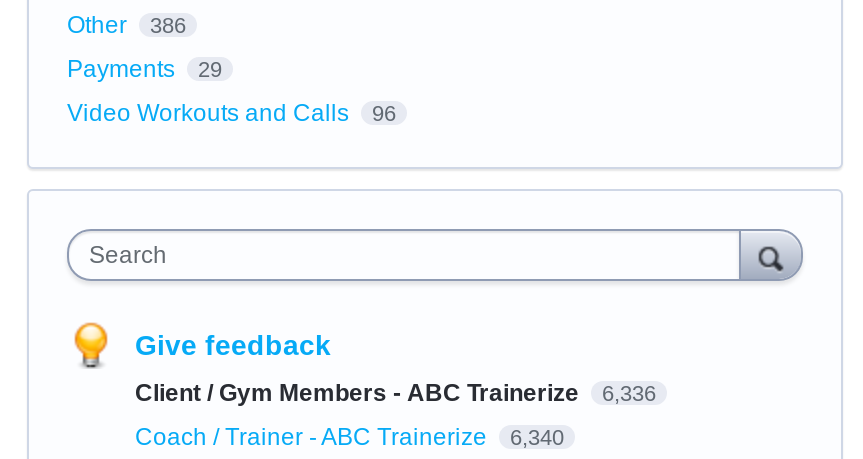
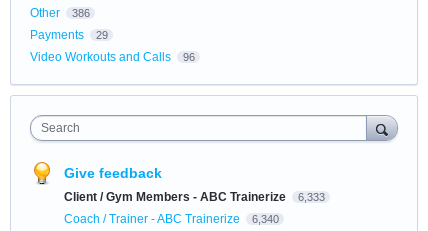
- Client / Gym Members - ABC Trainerize 6,336
+ Client / Gym Members - ABC Trainerize 6,333
